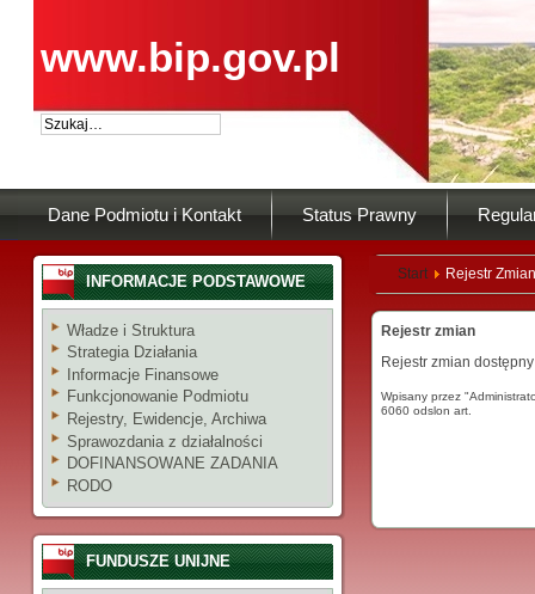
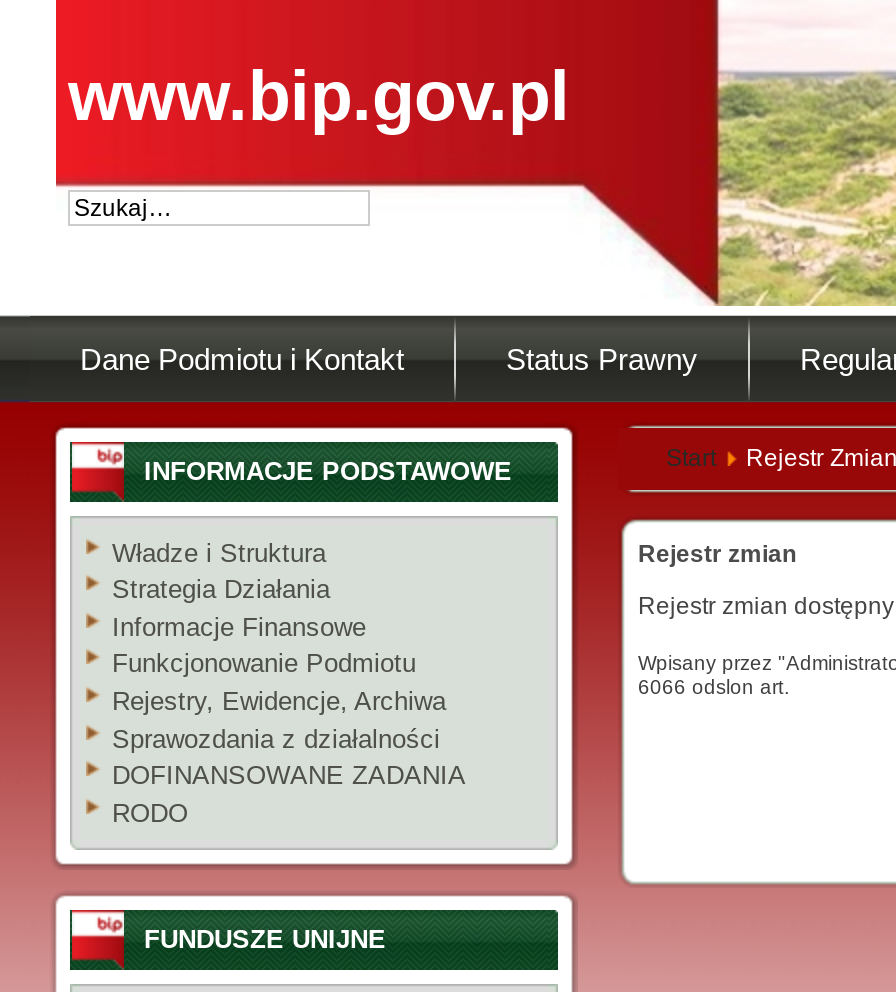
- 6060 odslon art.
+ 6066 odslon art.
